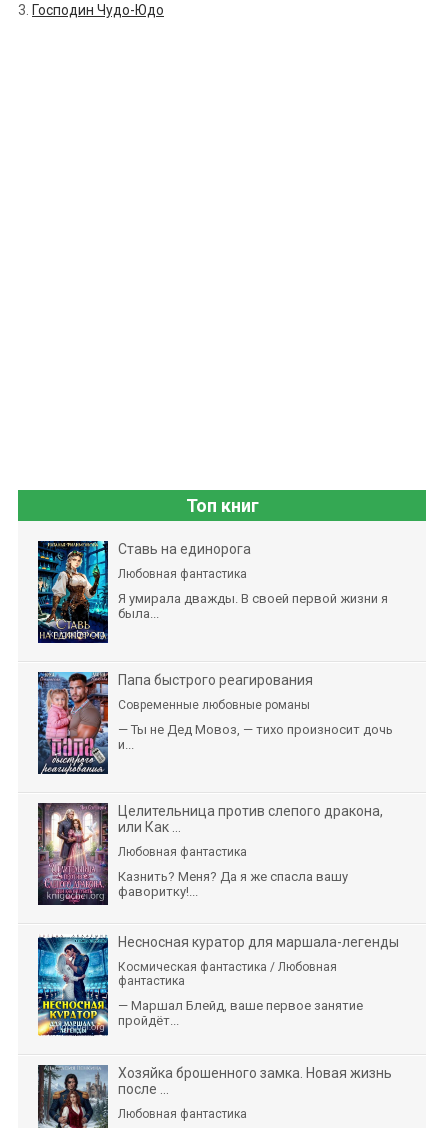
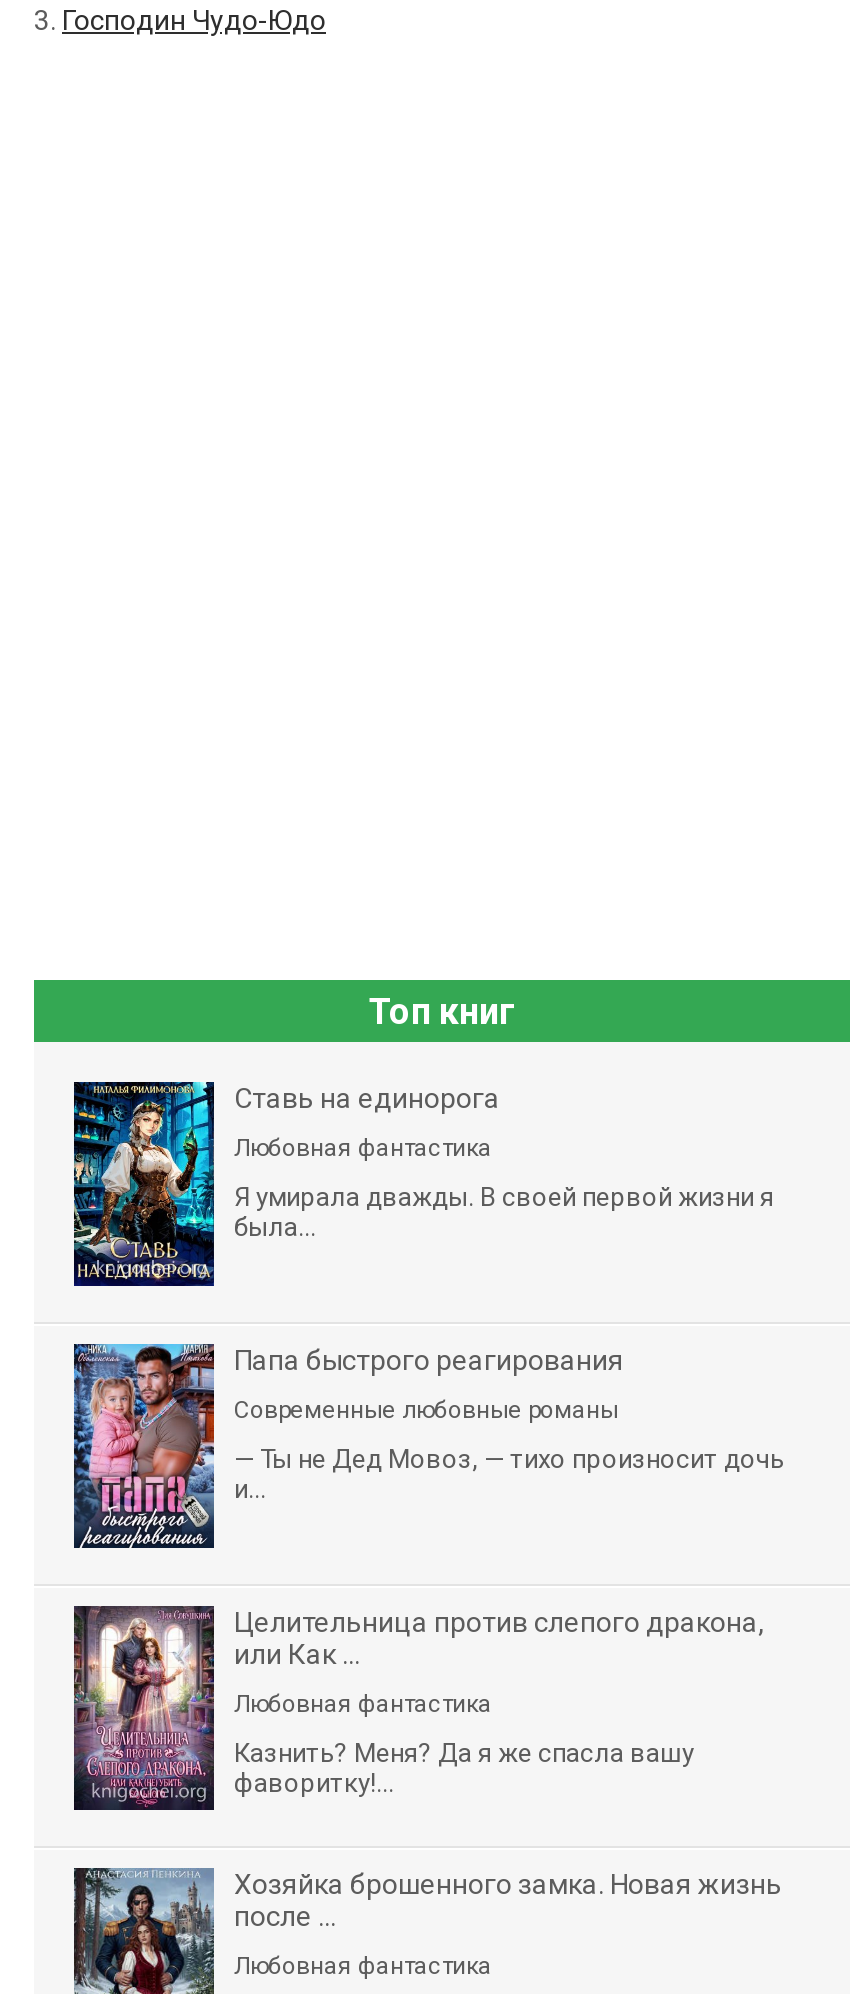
- [image]
- Несносная куратор для маршала-легенды
- Космическая фантастика / Любовная
- фантастика
- — Маршал Блейд, ваше первое занятие
- пройдёт...
